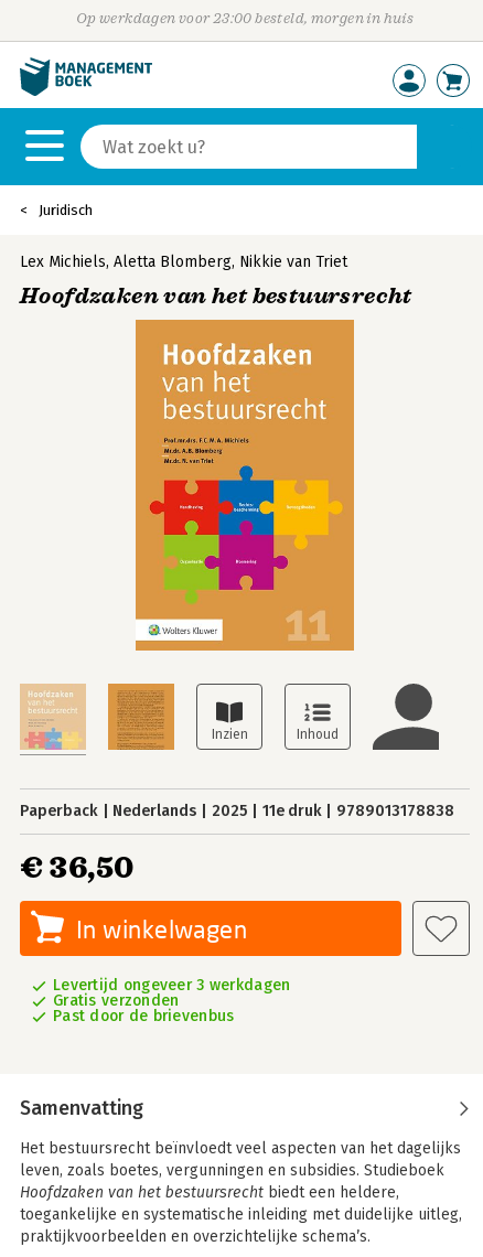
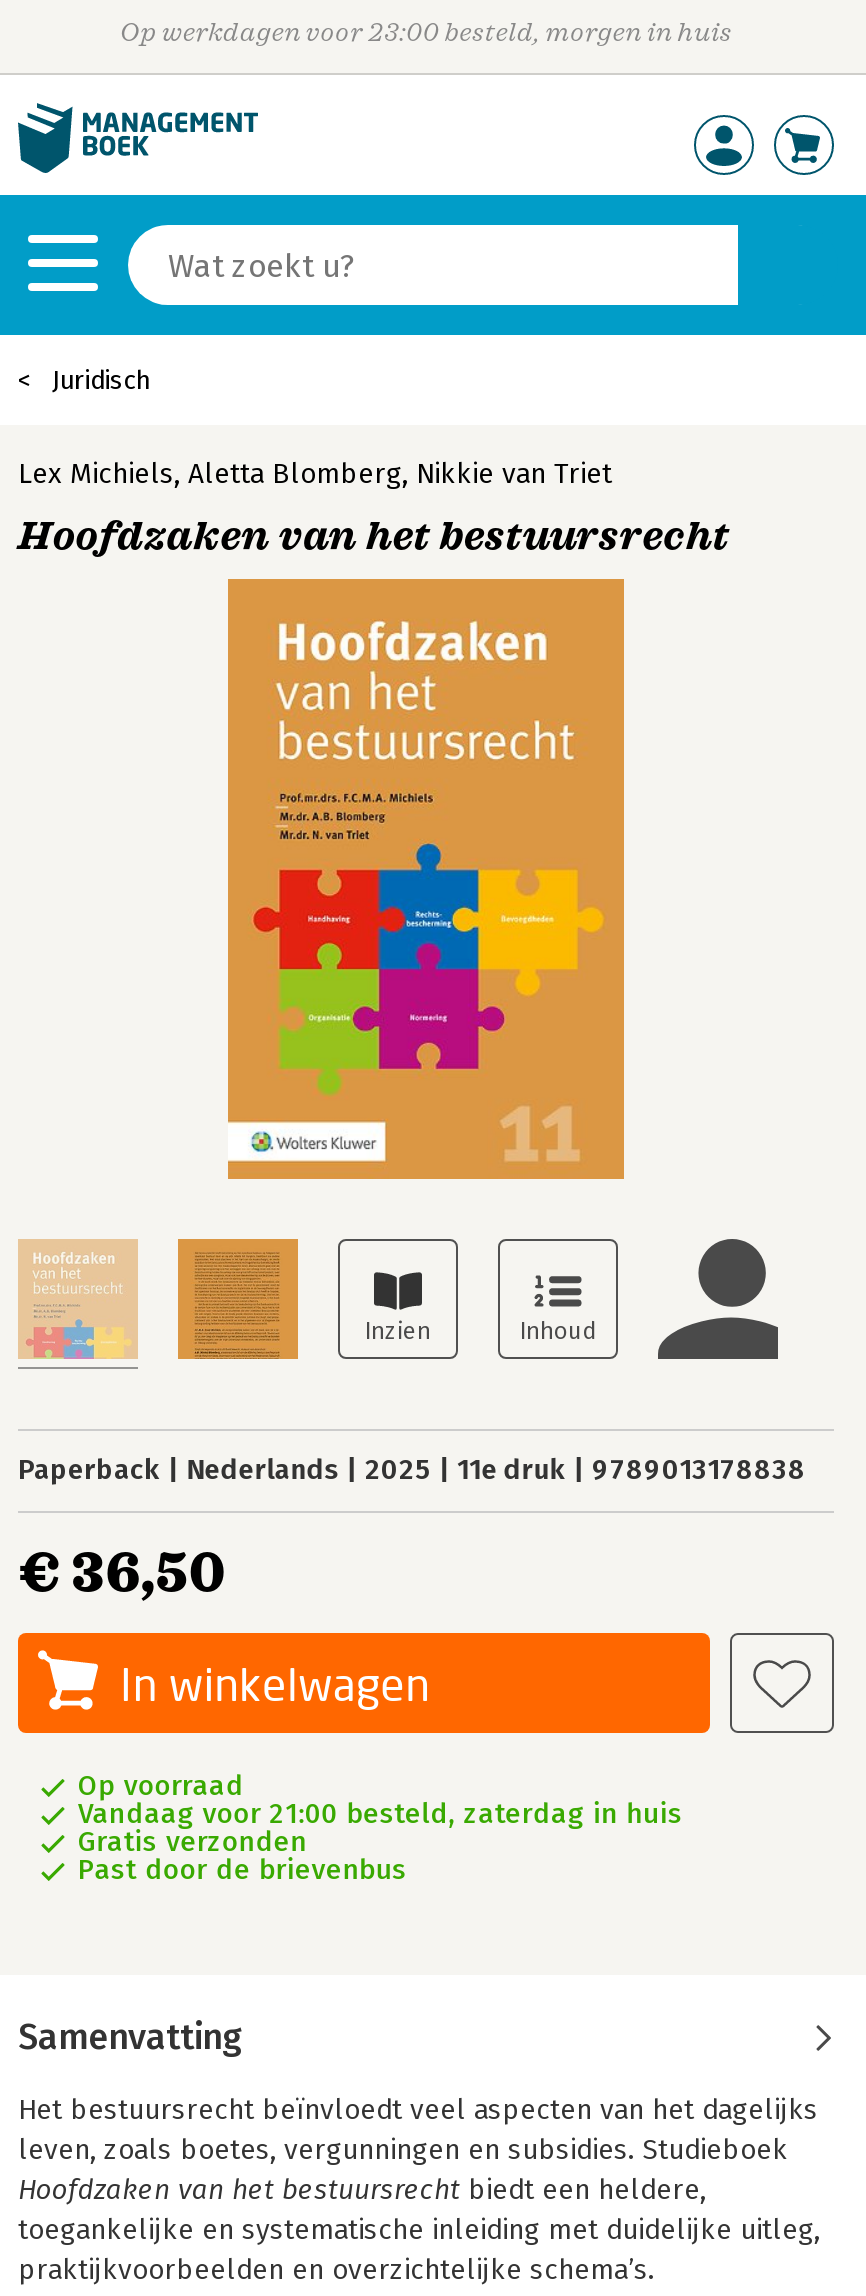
- Levertijd ongeveer 3 werkdagen
+ Op voorraad
+ Vandaag voor 21:00 besteld, zaterdag in huis
